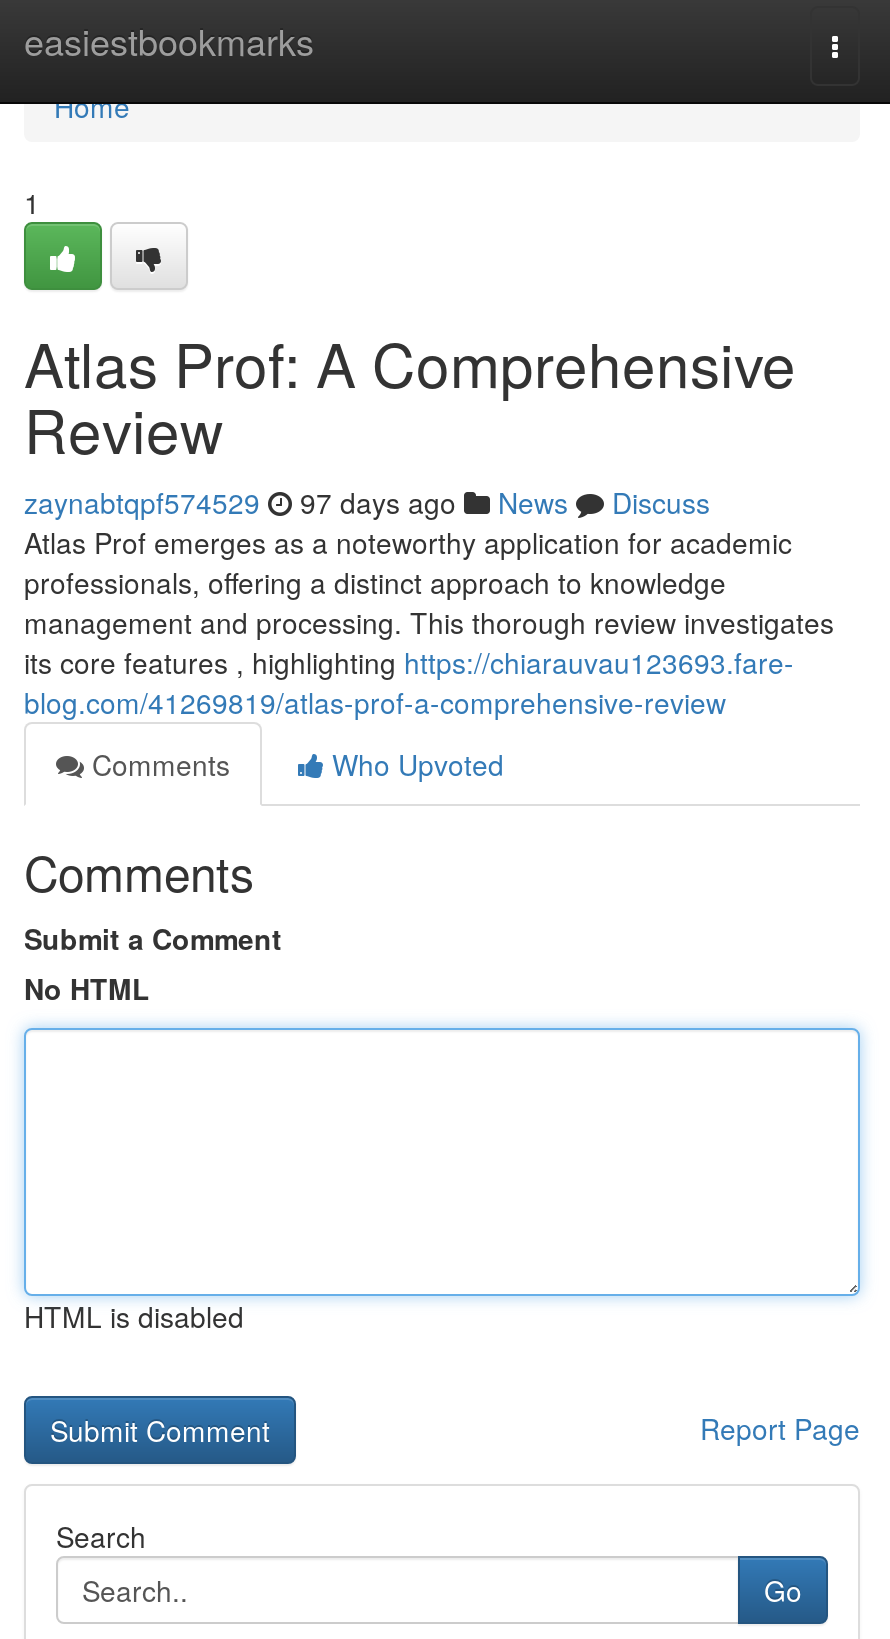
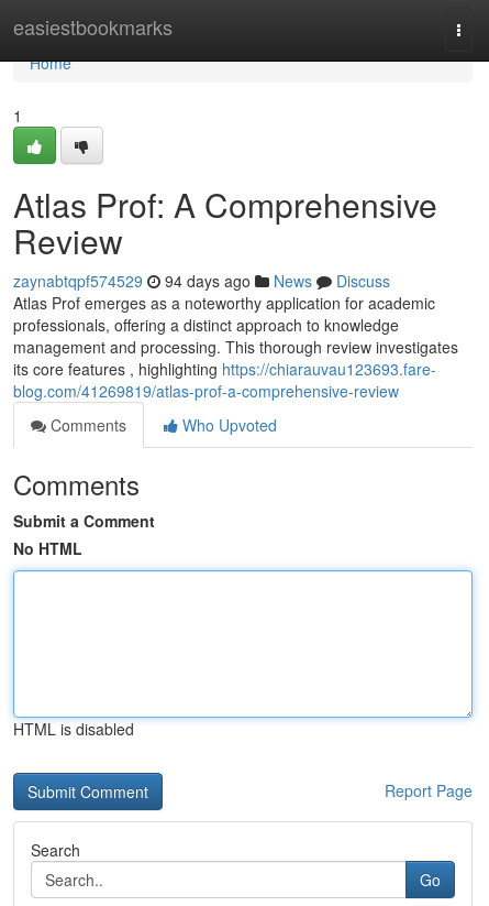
- zaynabtqpf574529 97 days ago News Discuss
+ zaynabtqpf574529 94 days ago News Discuss
